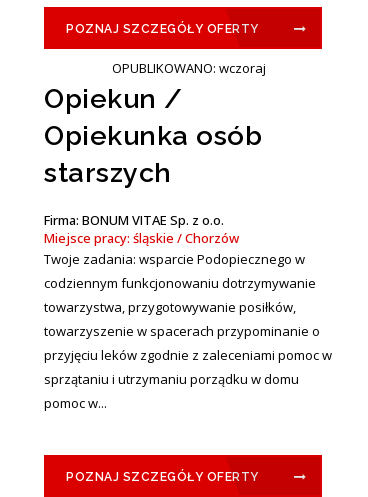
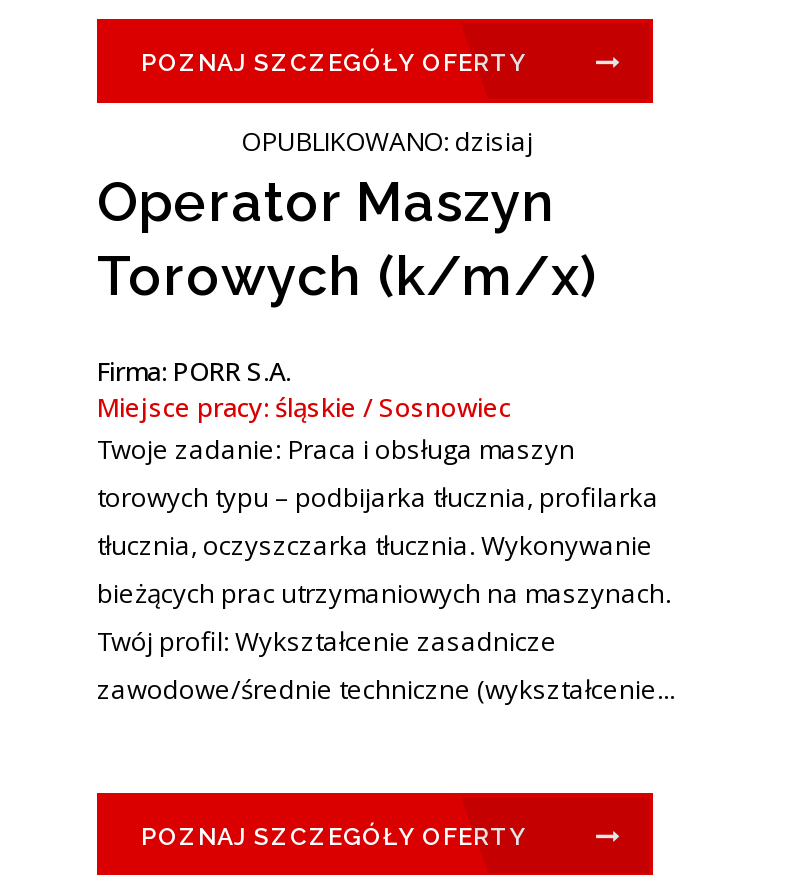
- OPUBLIKOWANO: wczoraj
- Opiekun /
- Opiekunka osób
- starszych
+ OPUBLIKOWANO: dzisiaj
+ Operator Maszyn
+ Torowych (k/m/x)

- Firma: BONUM VITAE Sp. z o.o.
- Miejsce pracy: śląskie / Chorzów
- Twoje zadania: wsparcie Podopiecznego w
- codziennym funkcjonowaniu dotrzymywanie
- towarzystwa, przygotowywanie posiłków,
- towarzyszenie w spacerach przypominanie o
- przyjęciu leków zgodnie z zaleceniami pomoc w
- sprzątaniu i utrzymaniu porządku w domu
- pomoc w...
+ Firma: PORR S.A.
+ Miejsce pracy: śląskie / Sosnowiec
+ Twoje zadanie: Praca i obsługa maszyn
+ torowych typu – podbijarka tłucznia, profilarka
+ tłucznia, oczyszczarka tłucznia. Wykonywanie
+ bieżących prac utrzymaniowych na maszynach.
+ Twój profil: Wykształcenie zasadnicze
+ zawodowe/średnie techniczne (wykształcenie...
